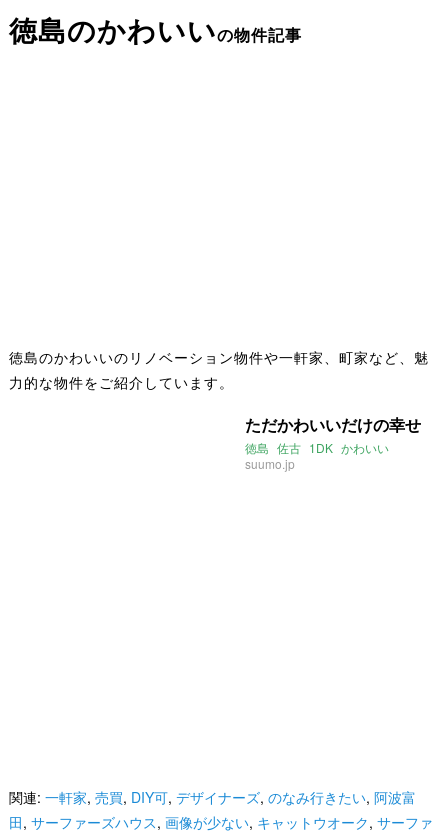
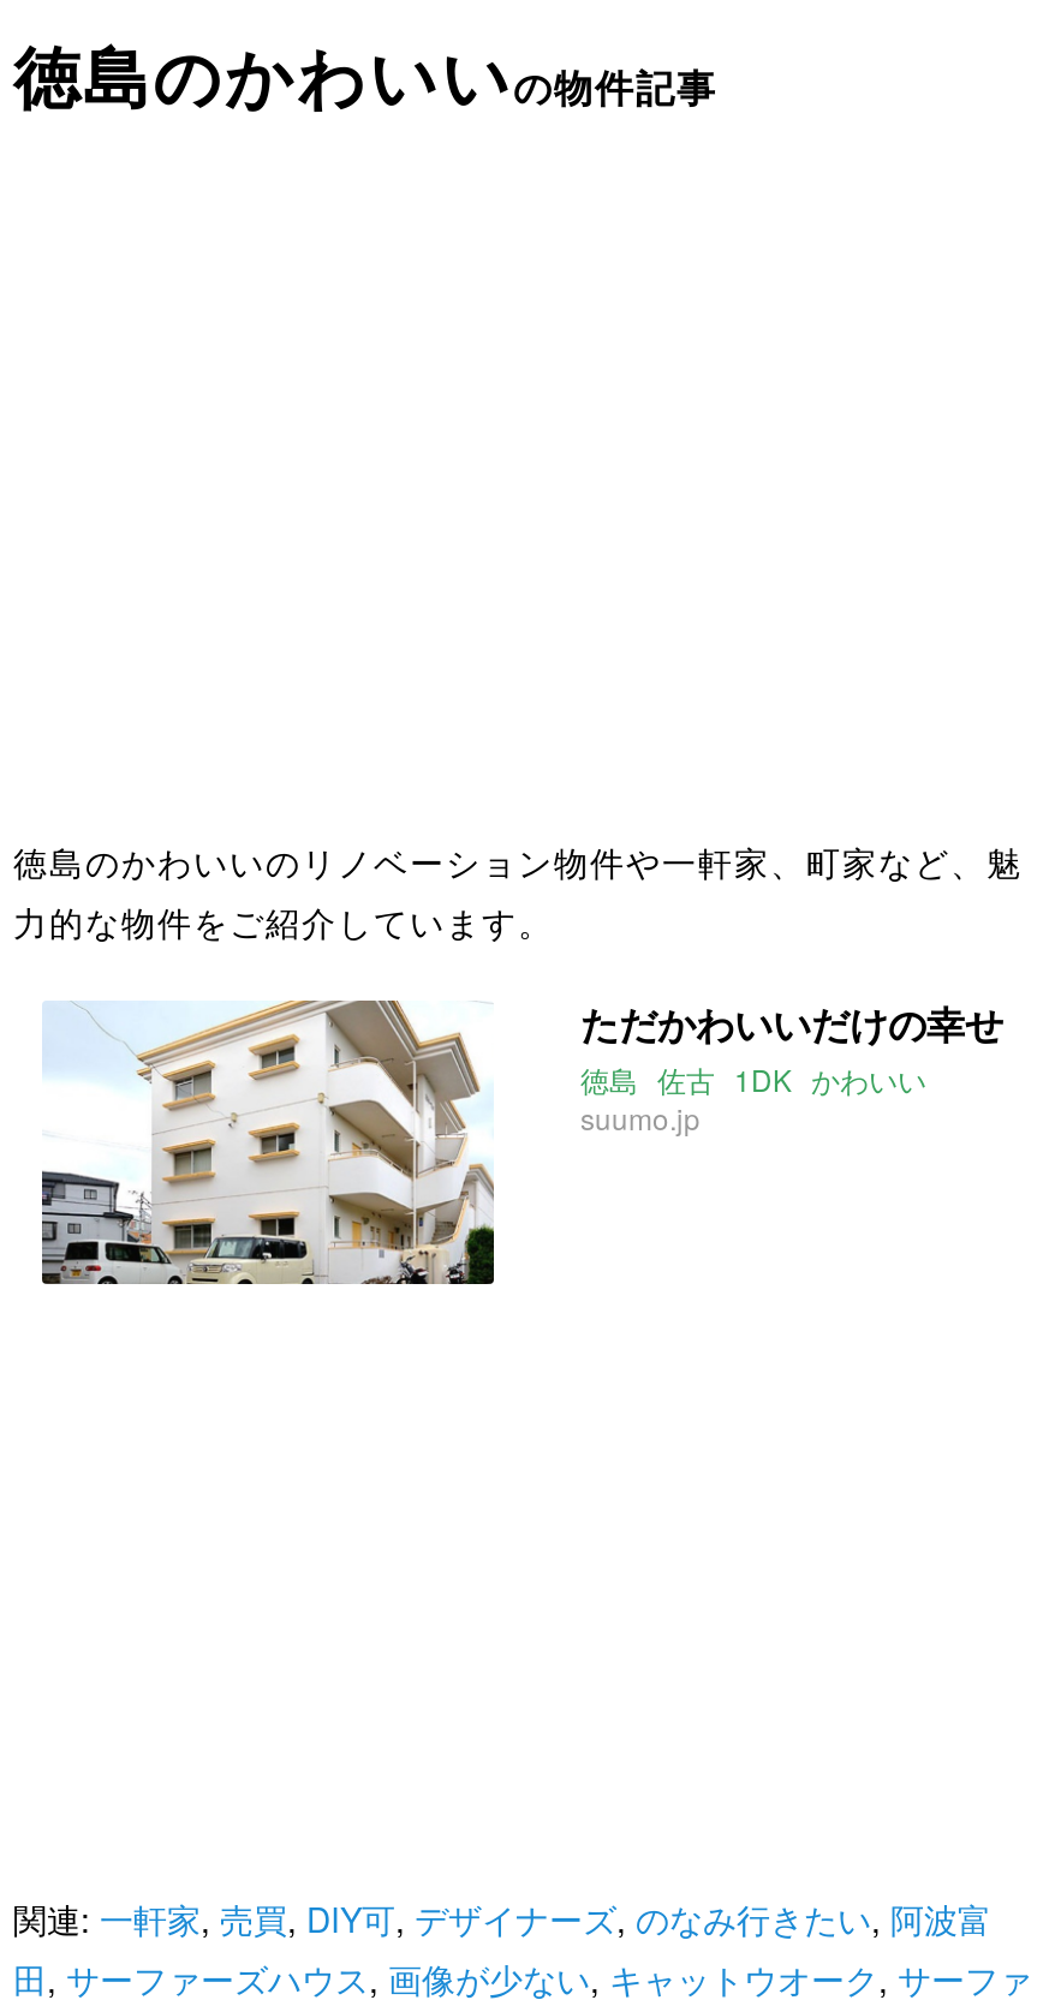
+ [image]
